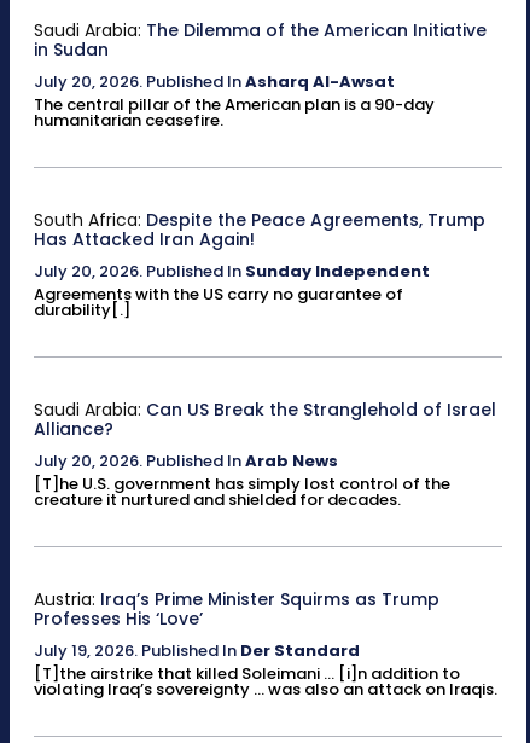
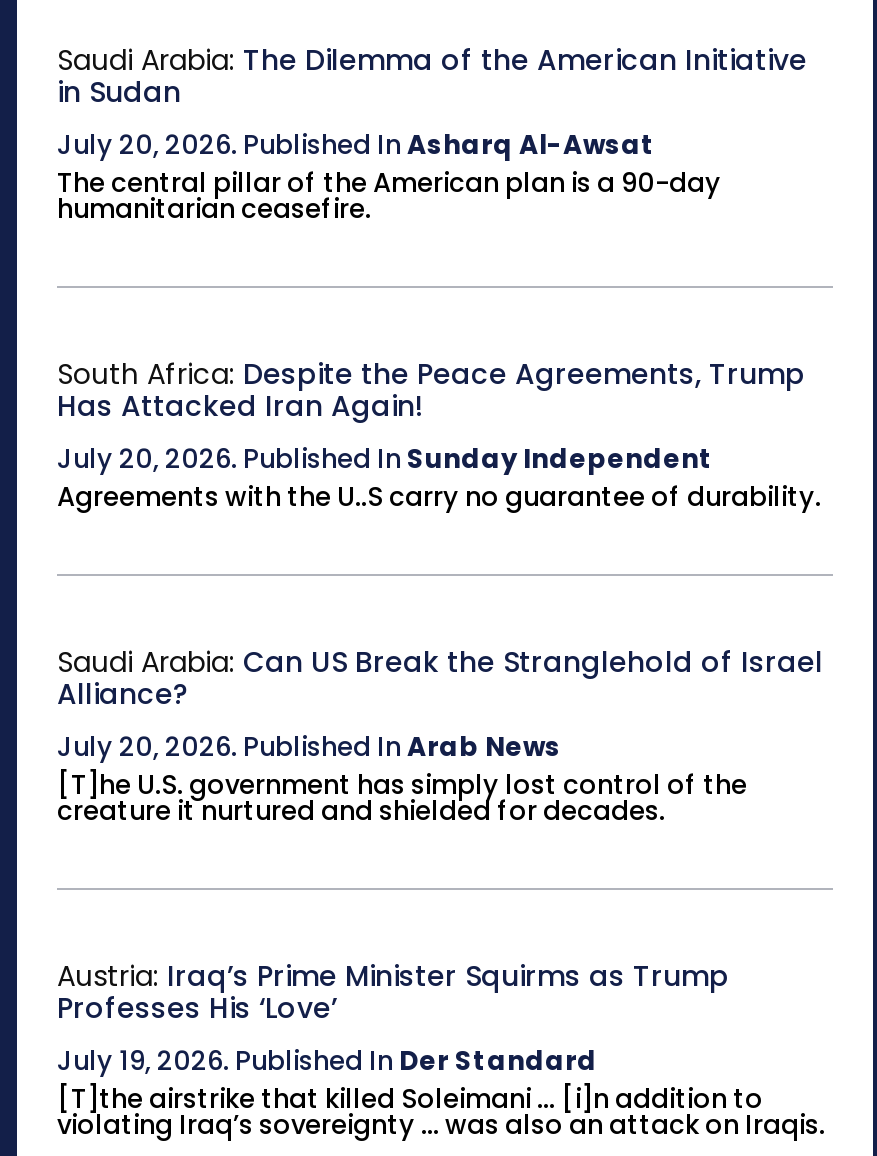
- Agreements with the US carry no guarantee of
- durability[.]
+ Agreements with the U..S carry no guarantee of durability.
